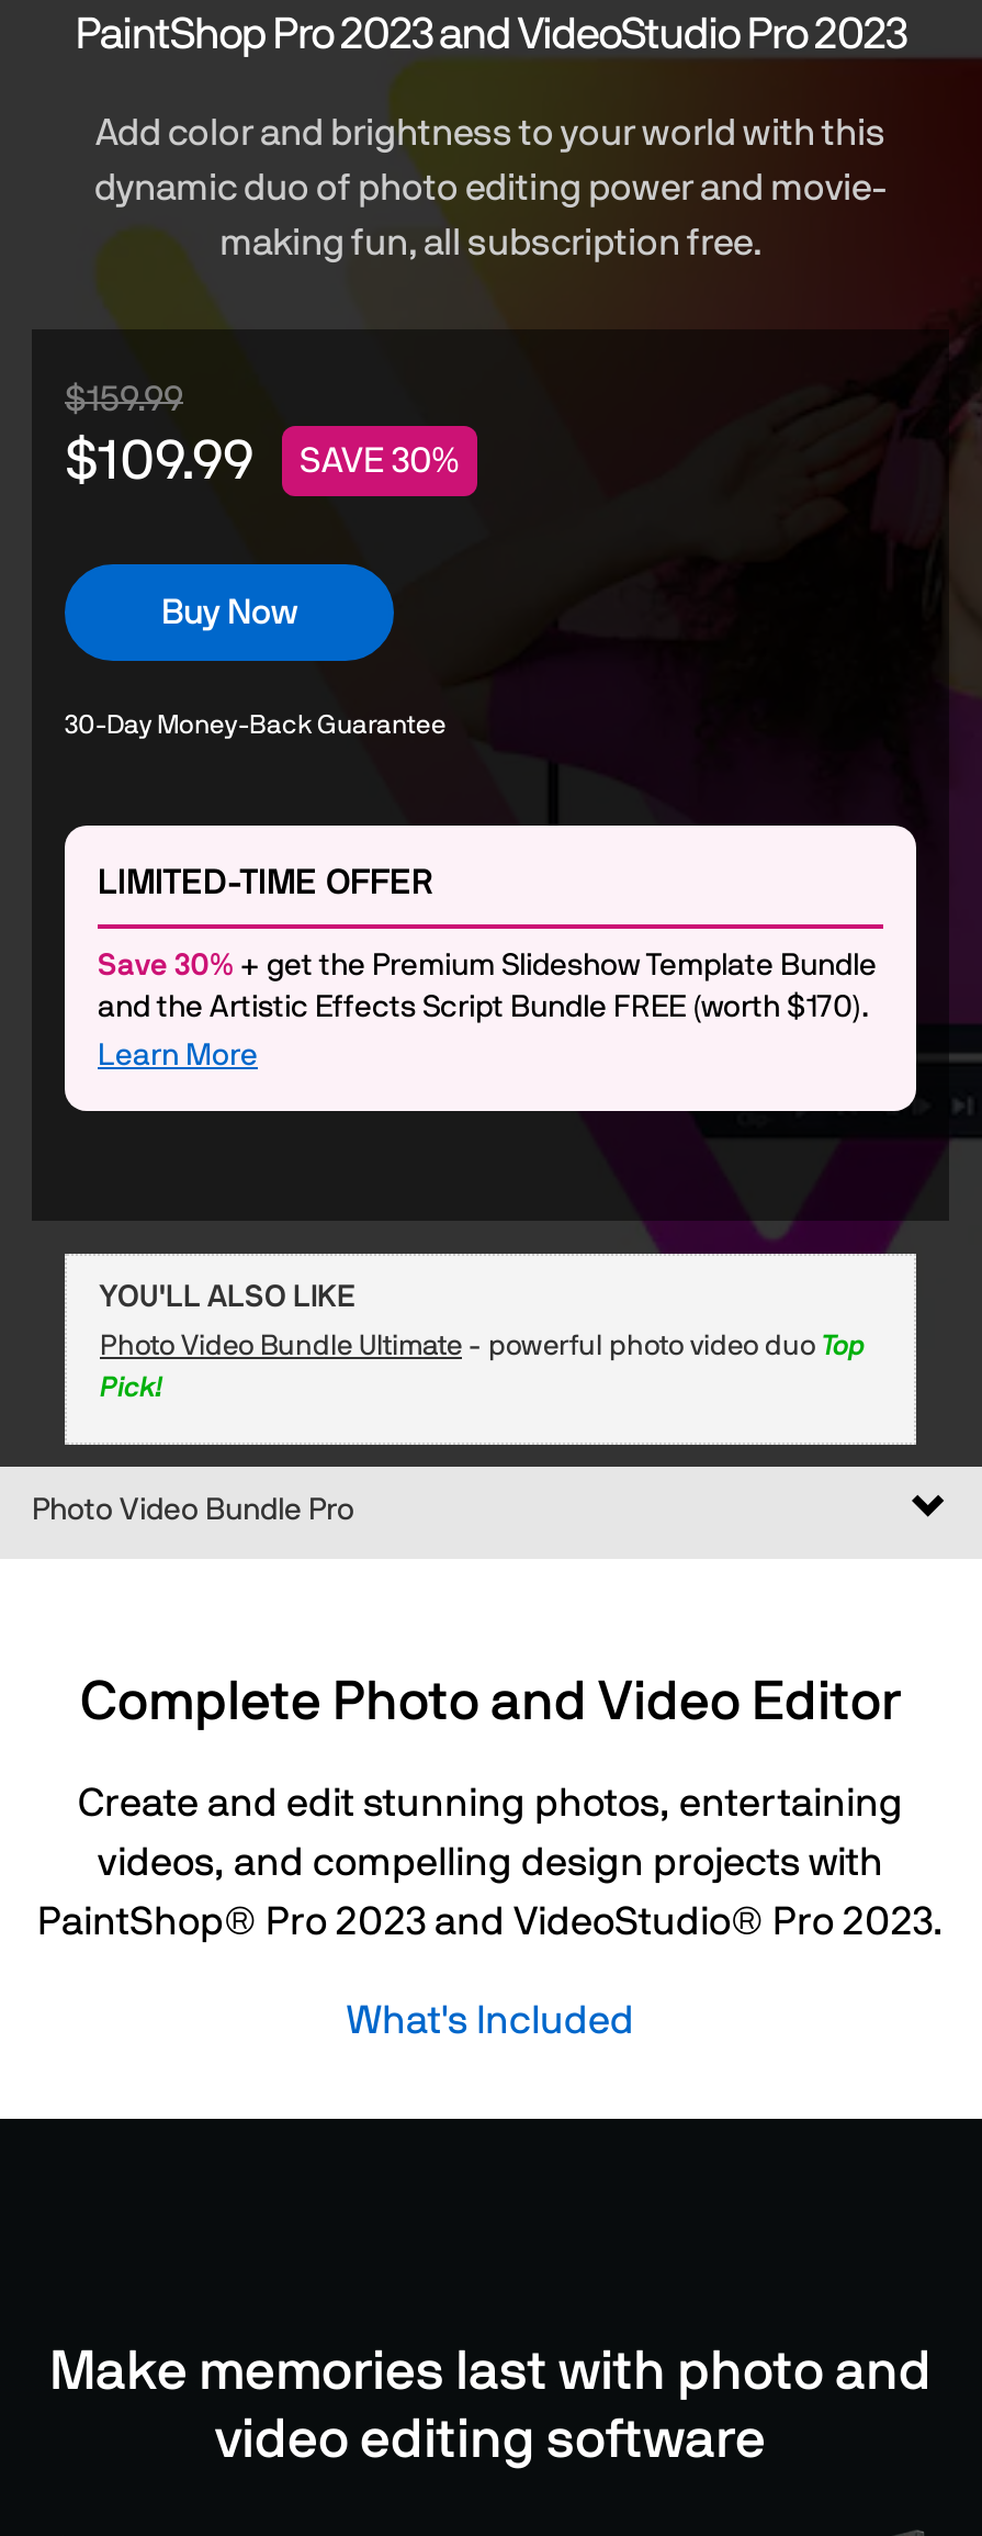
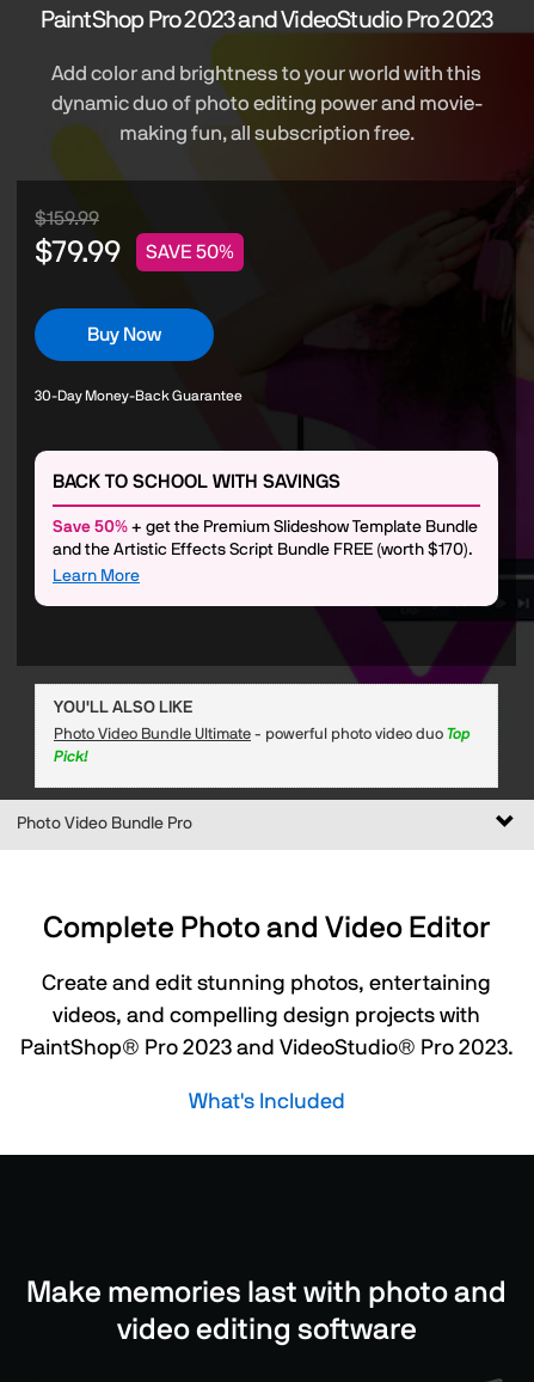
- $109.99
+ $79.99

- SAVE 30%
+ SAVE 50%

- LIMITED-TIME OFFER
+ BACK TO SCHOOL WITH SAVINGS

- Save 30% + get the Premium Slideshow Template Bundle
+ Save 50% + get the Premium Slideshow Template Bundle
